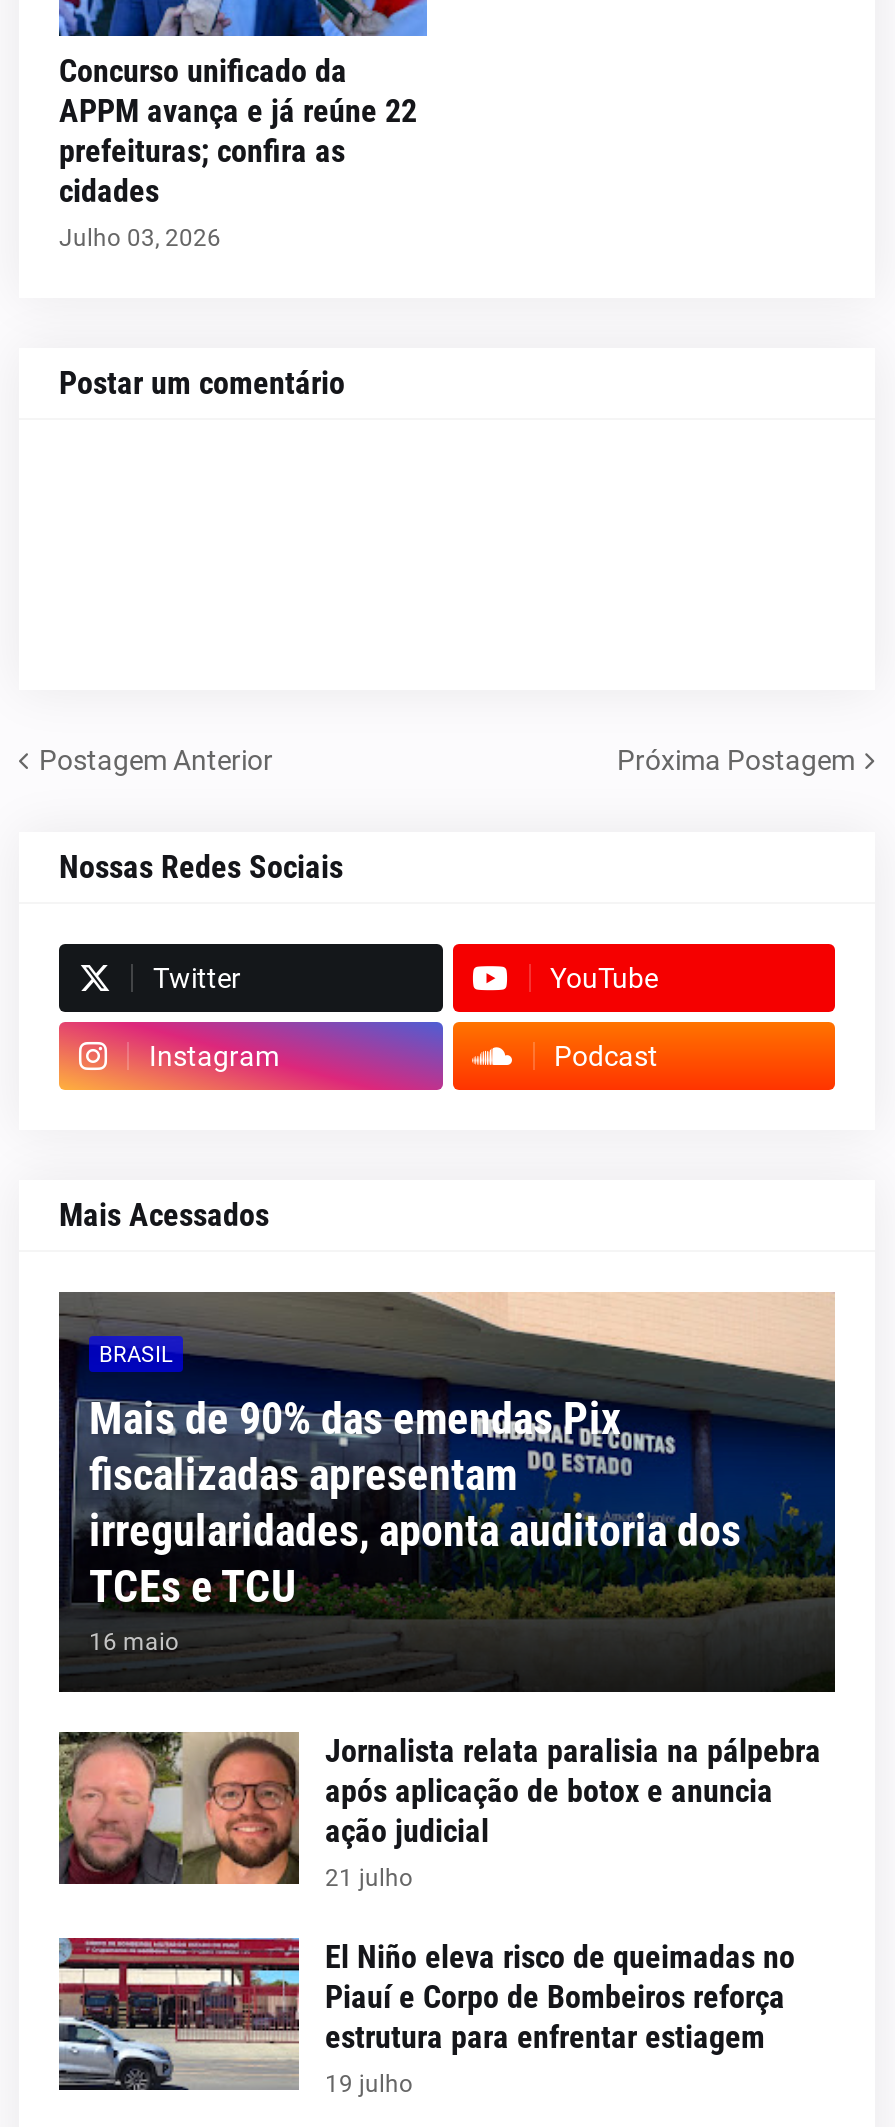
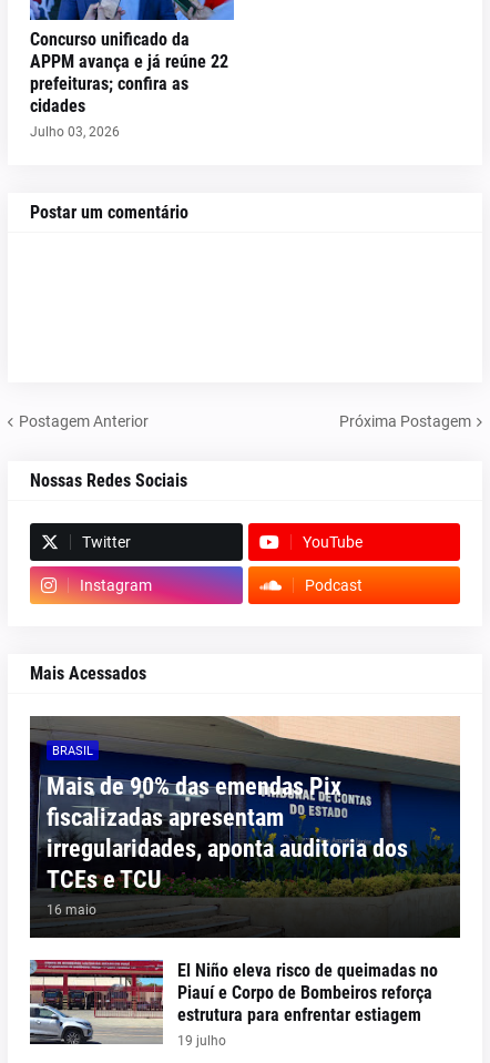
- [image]
- Jornalista relata paralisia na pálpebra
- após aplicação de botox e anuncia
- ação judicial
- 21 julho
